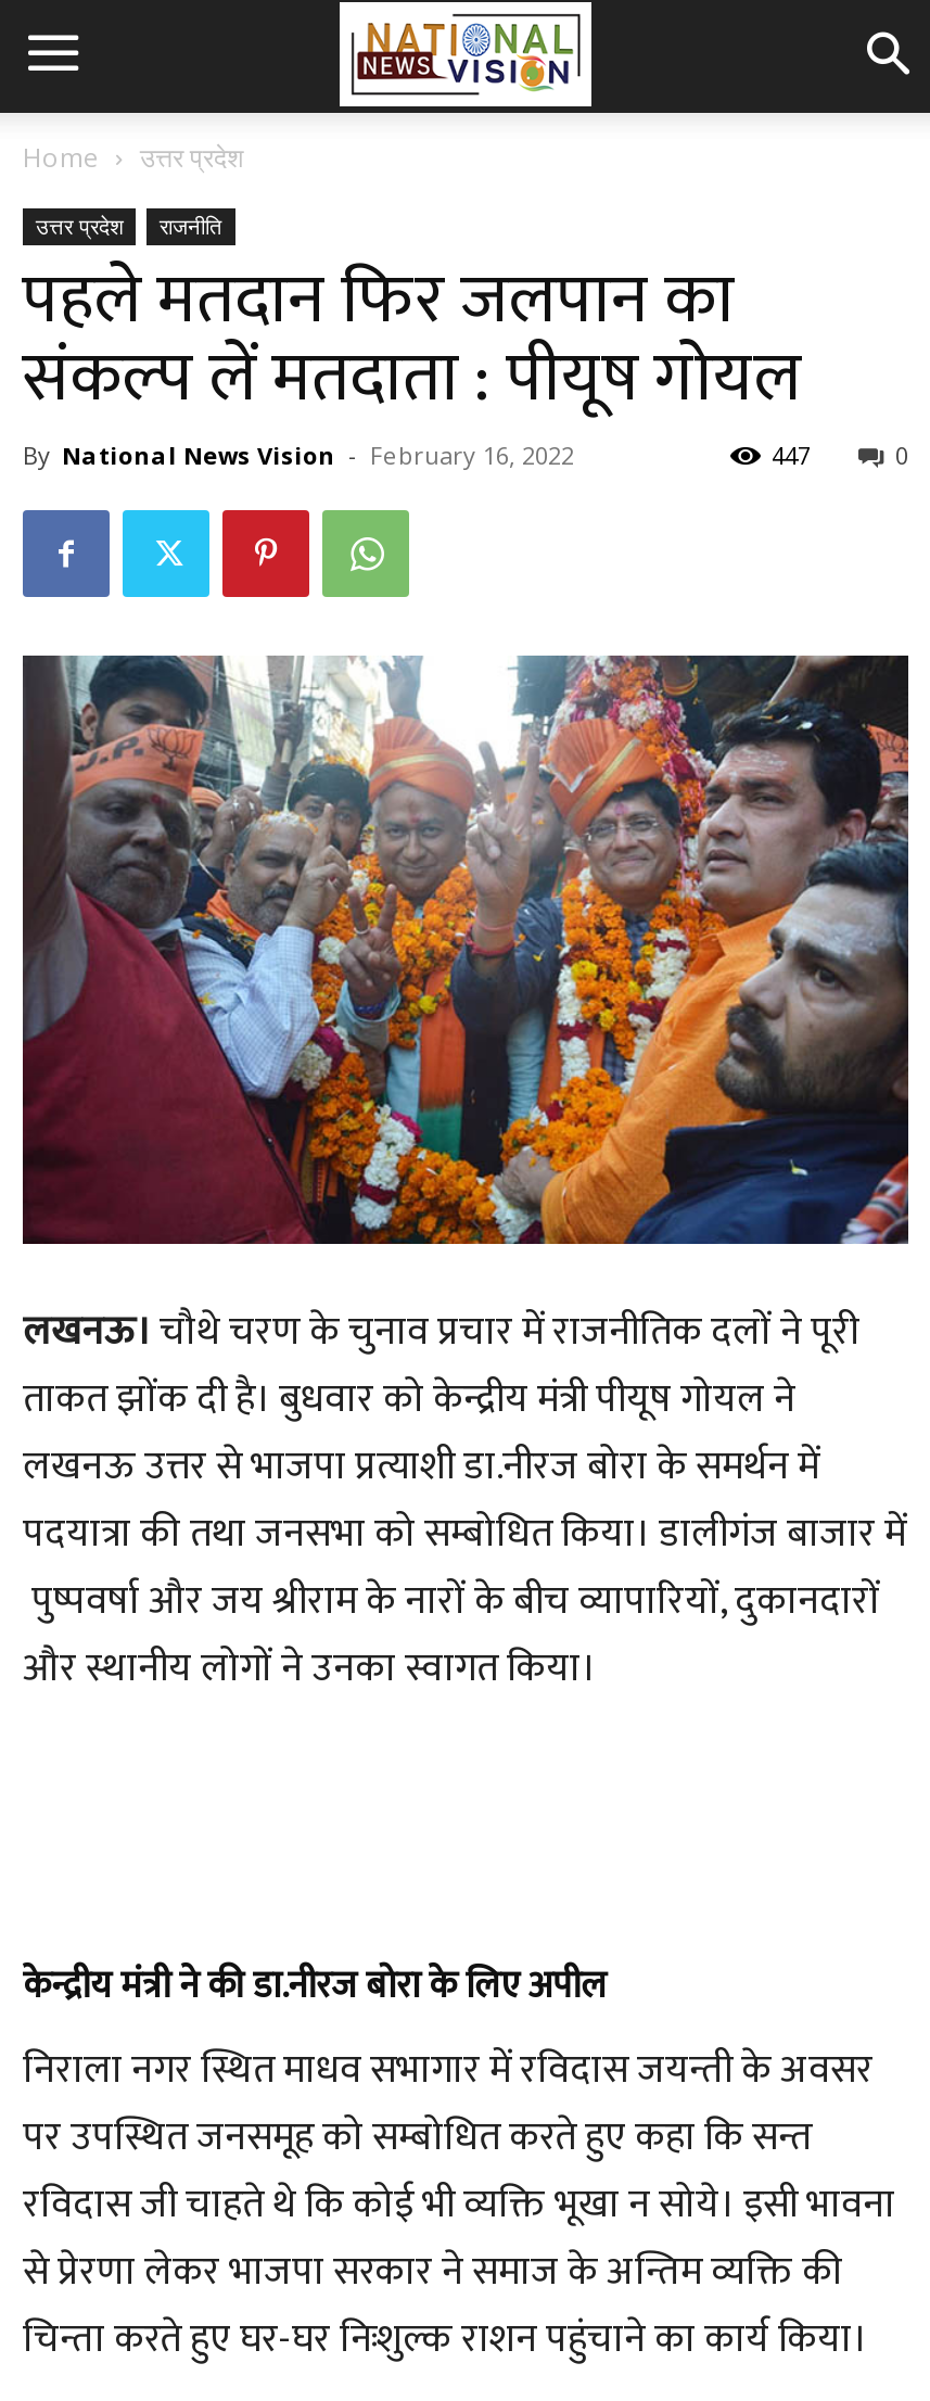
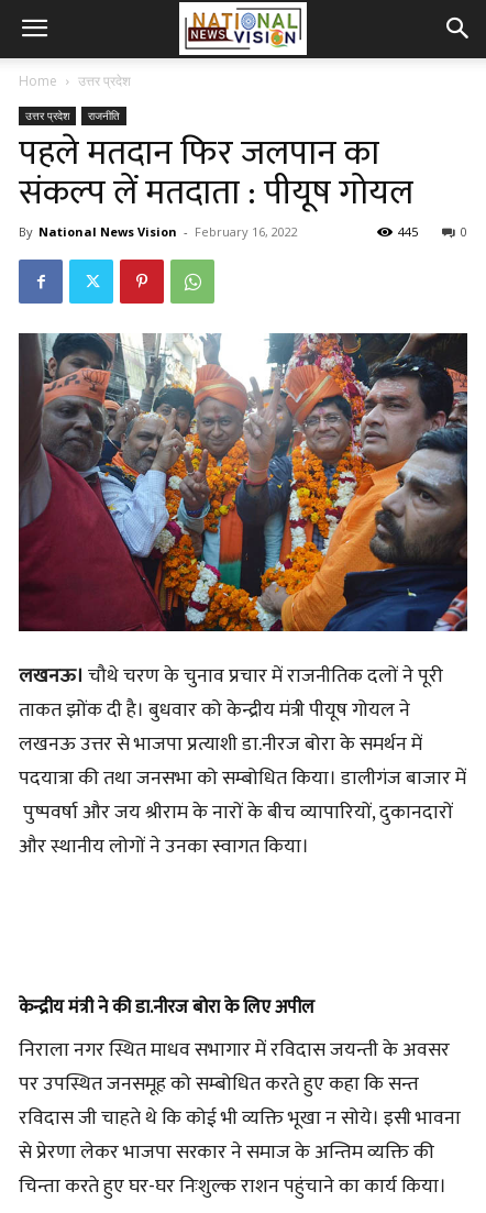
- 447
+ 445
